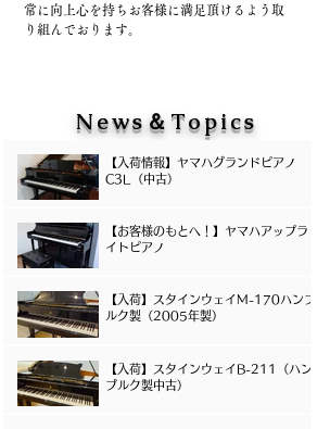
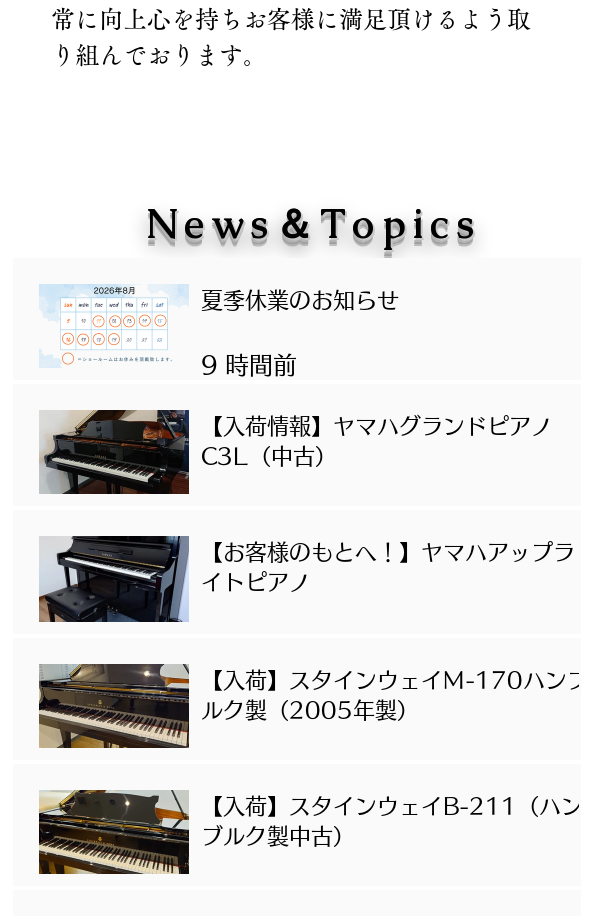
+ [image]
+ 夏季休業のお知らせ
+ 9 時間前
